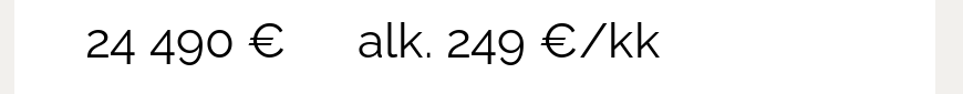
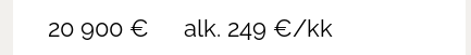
- 24 490 € alk. 249 €/kk
+ 20 900 € alk. 249 €/kk
